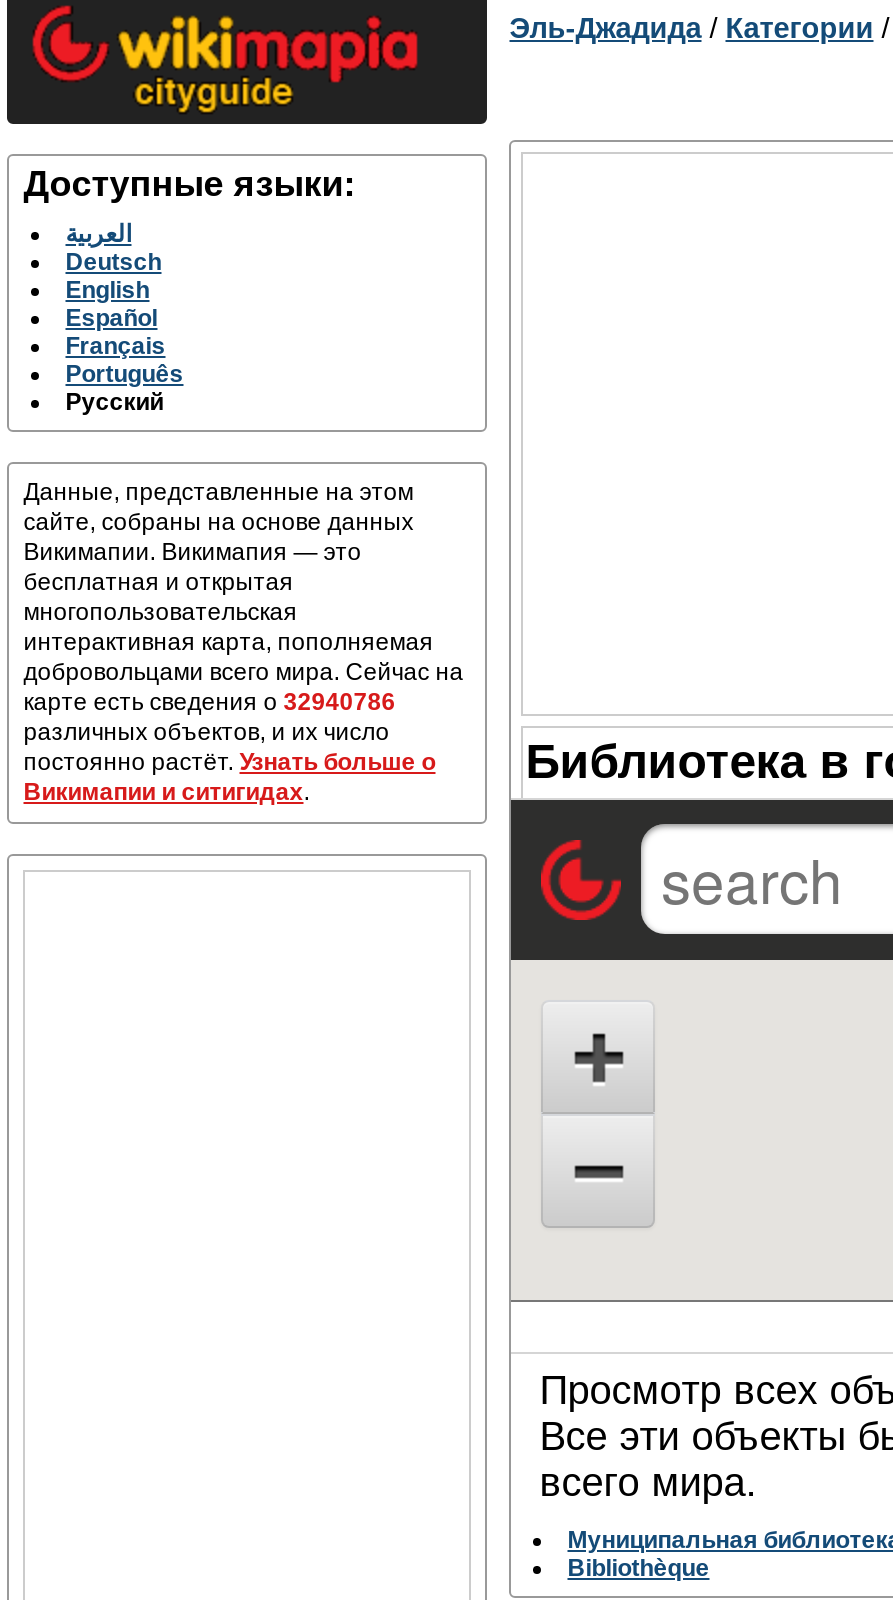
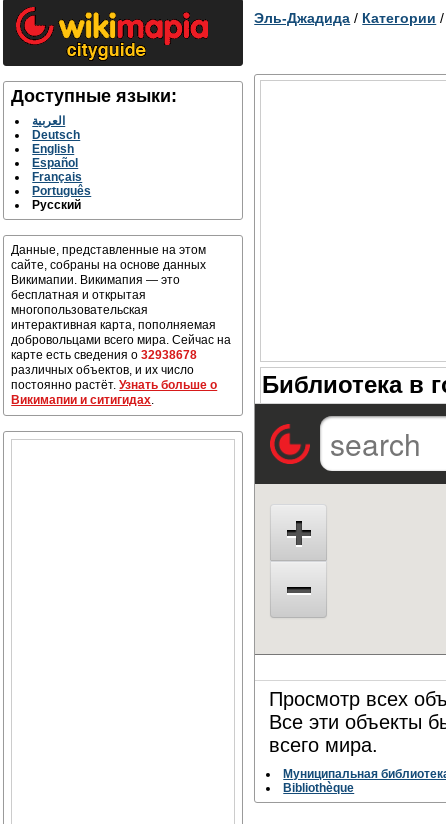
- карте есть сведения о 32940786
+ карте есть сведения о 32938678
